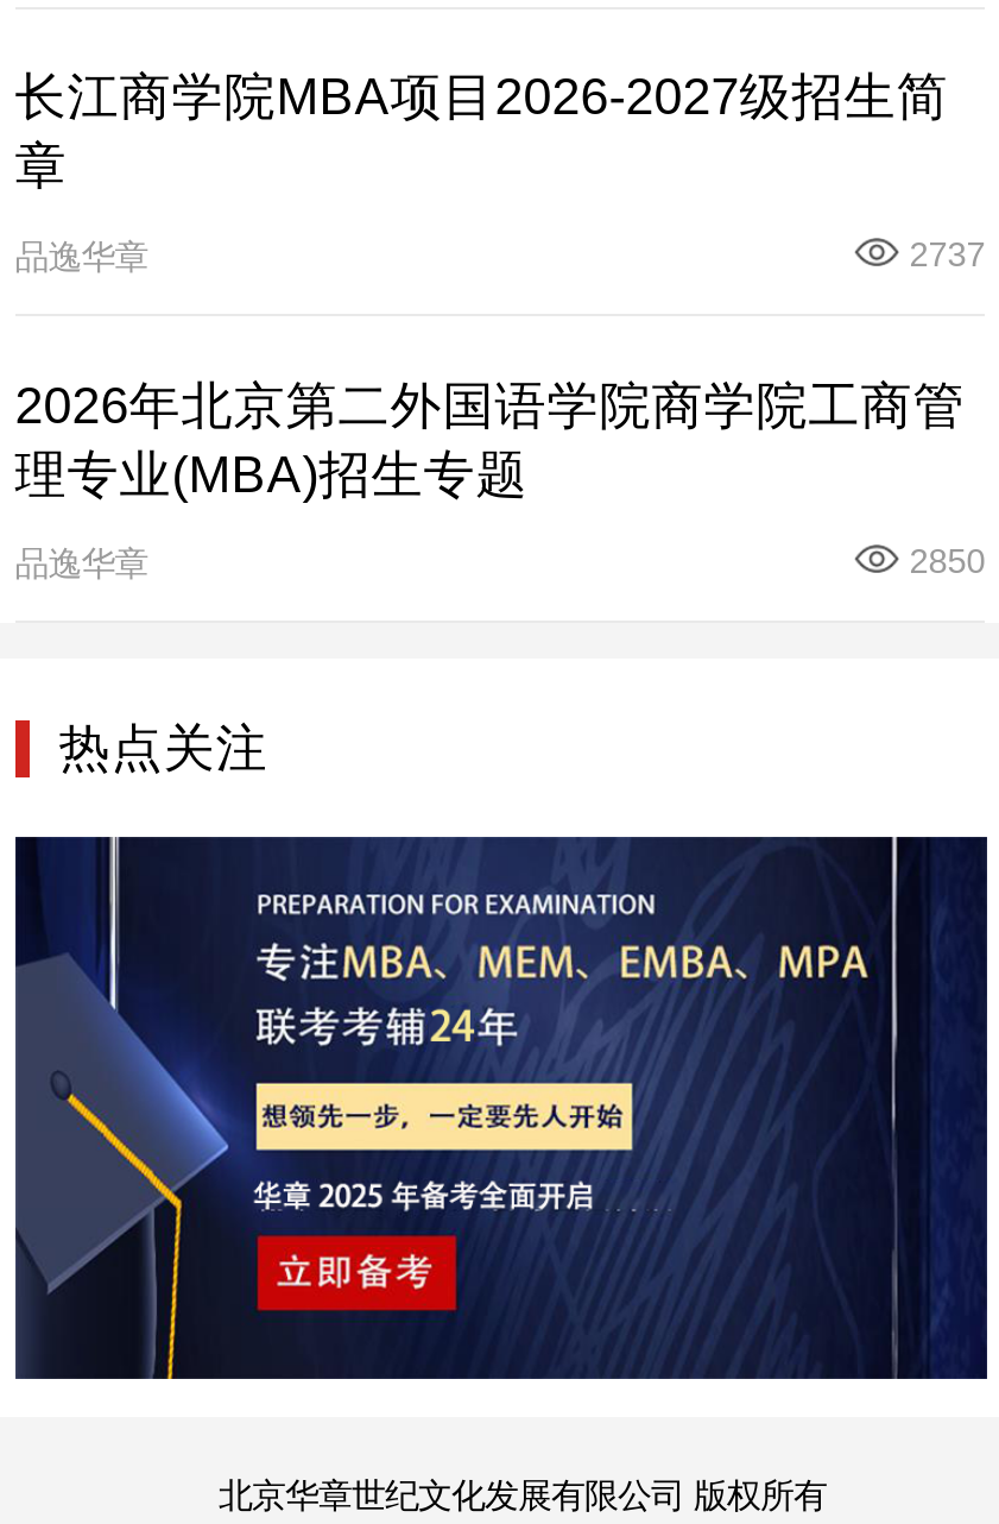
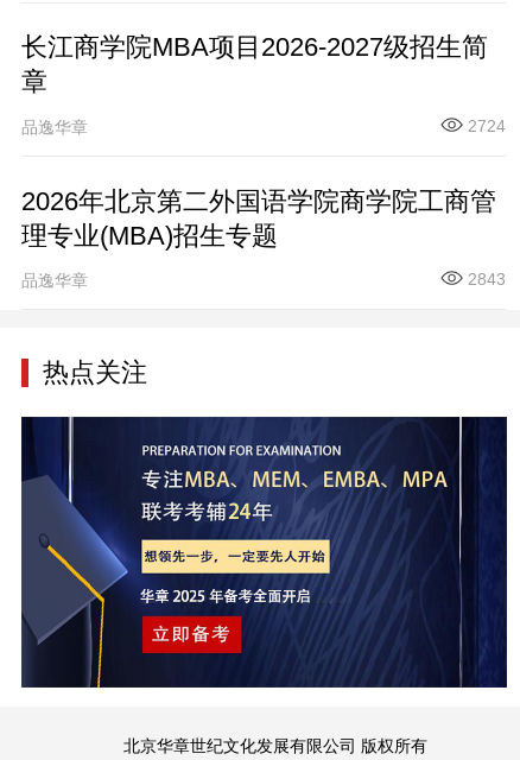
- 2737
+ 2724

- 2850
+ 2843
